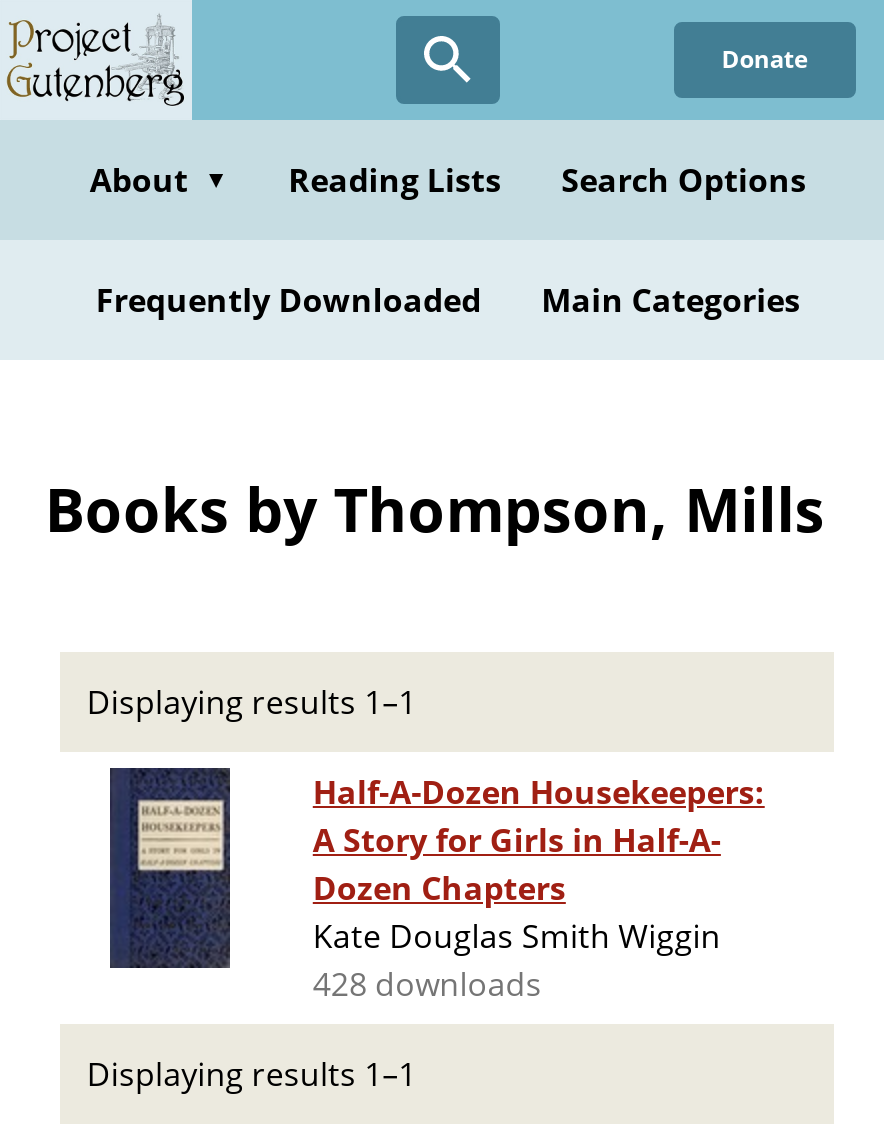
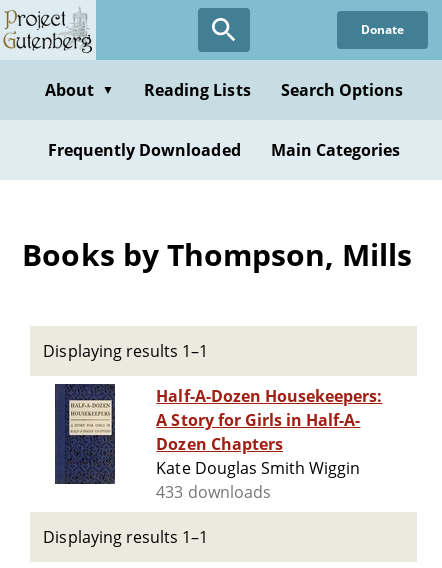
- 428 downloads
+ 433 downloads
